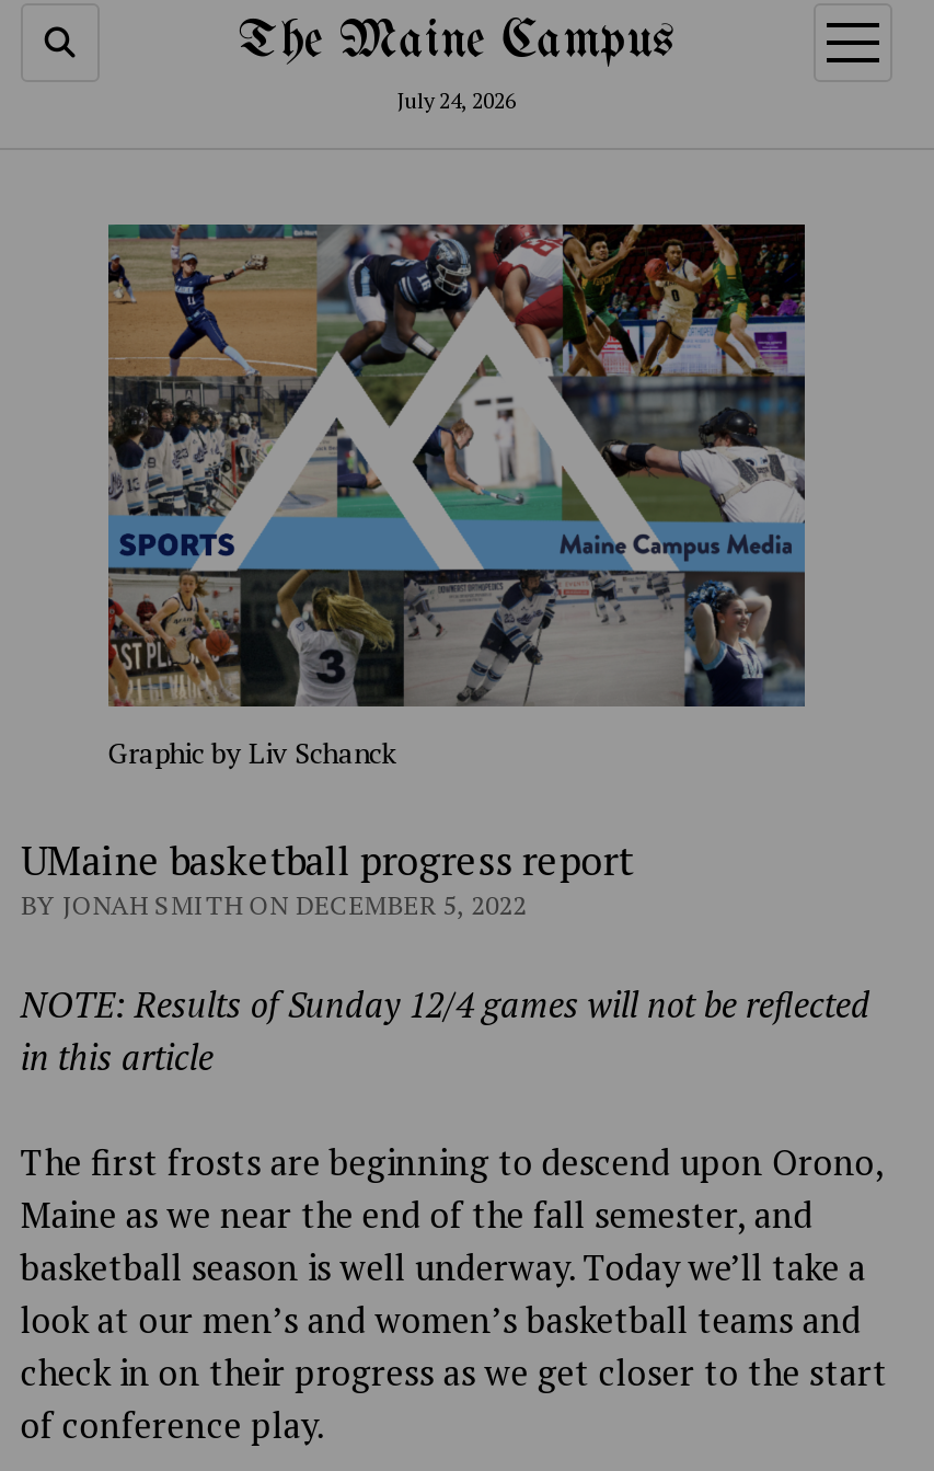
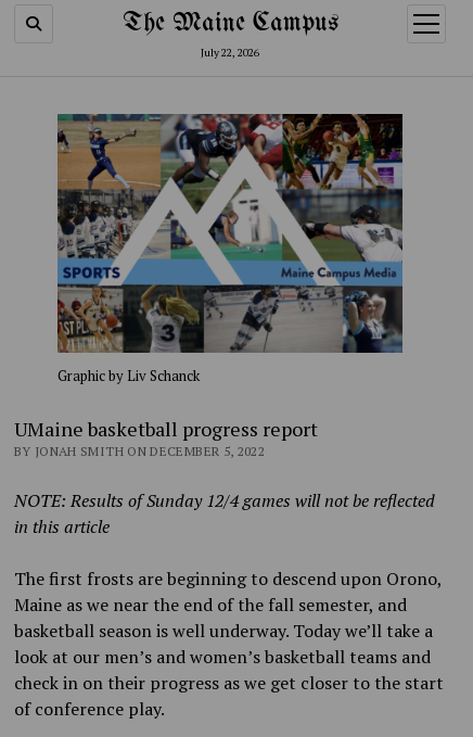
- July 24, 2026
+ July 22, 2026
